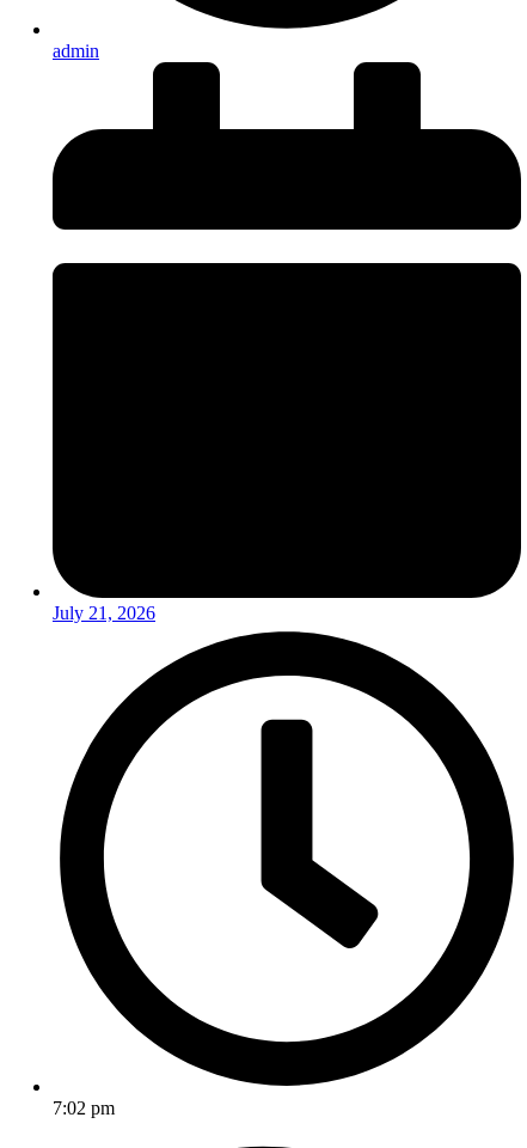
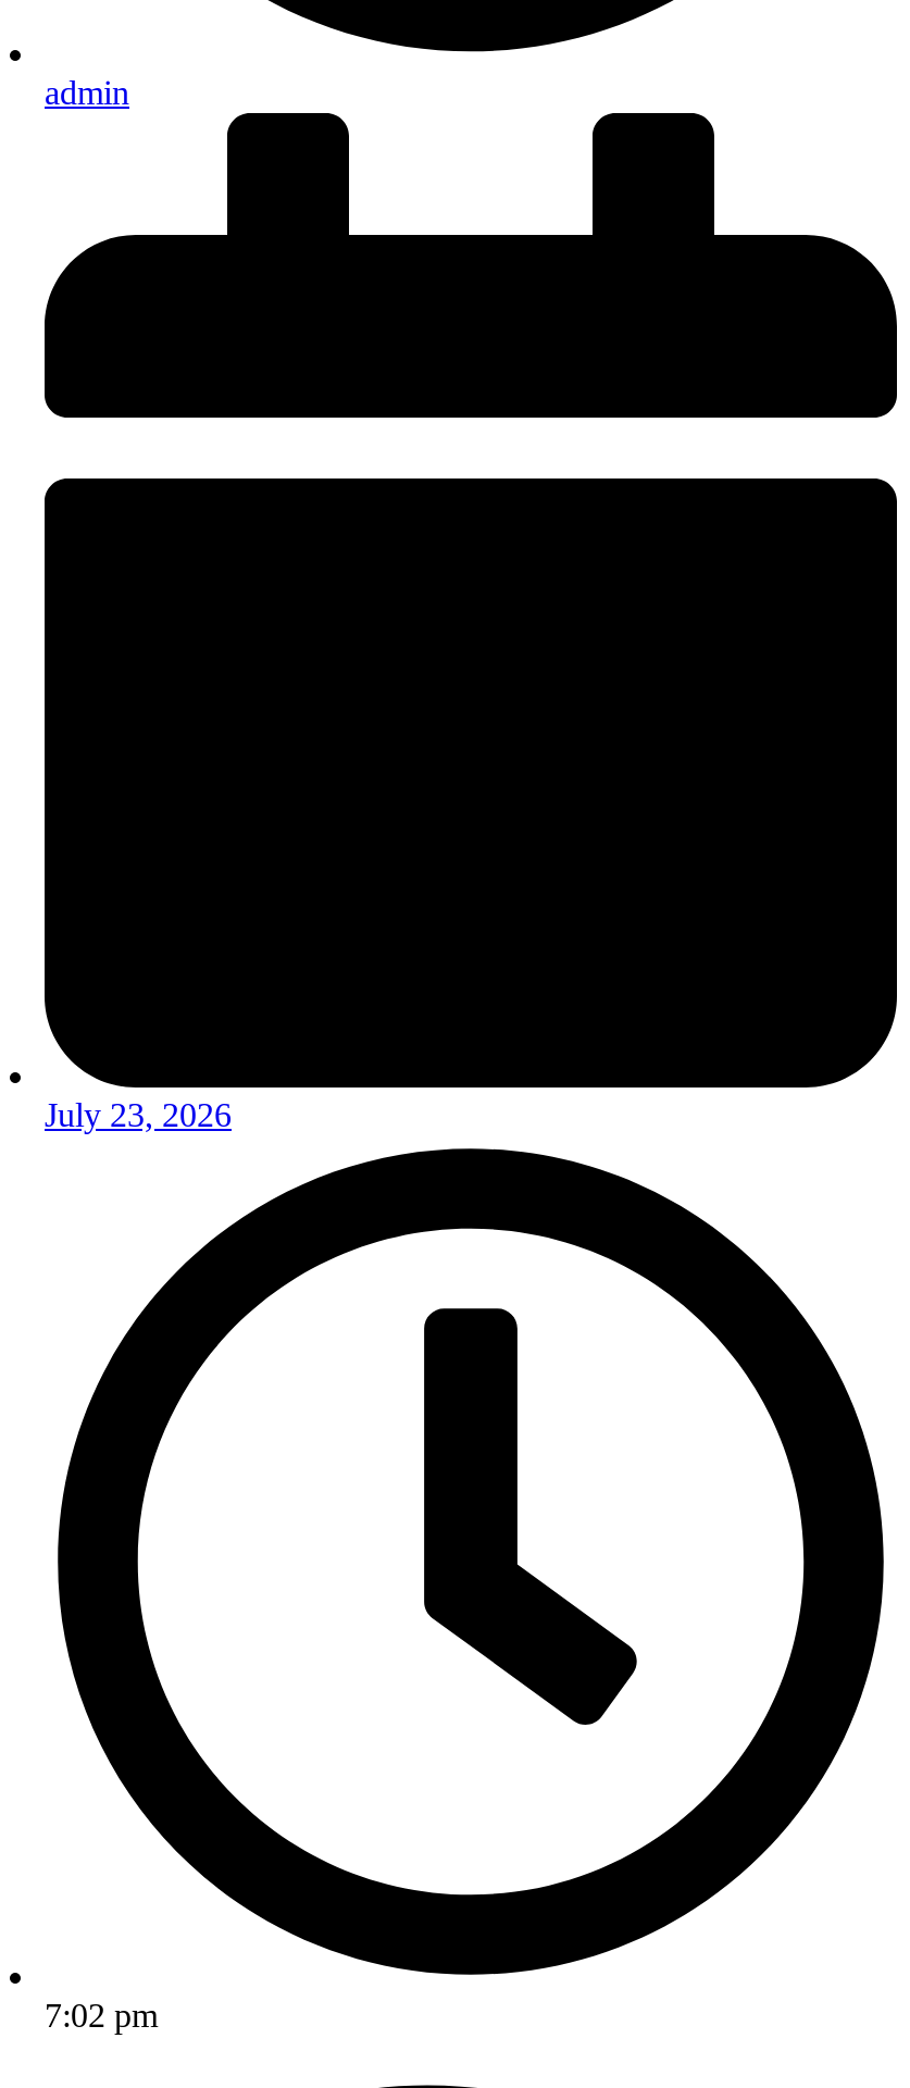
- July 21, 2026
+ July 23, 2026
